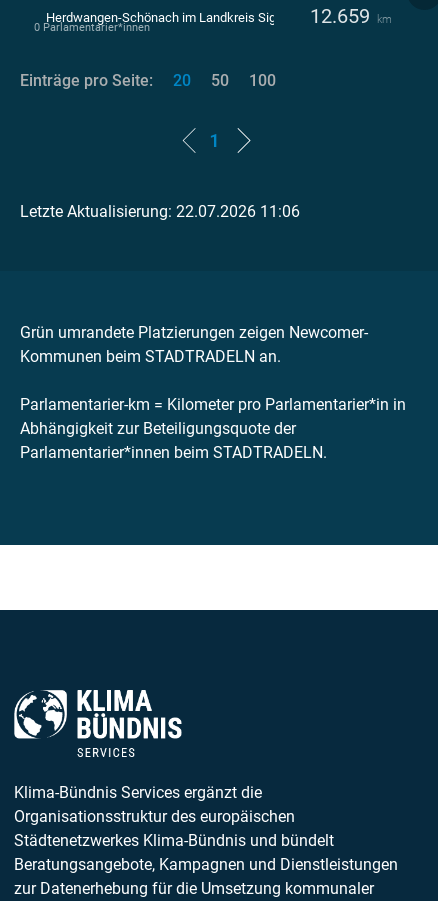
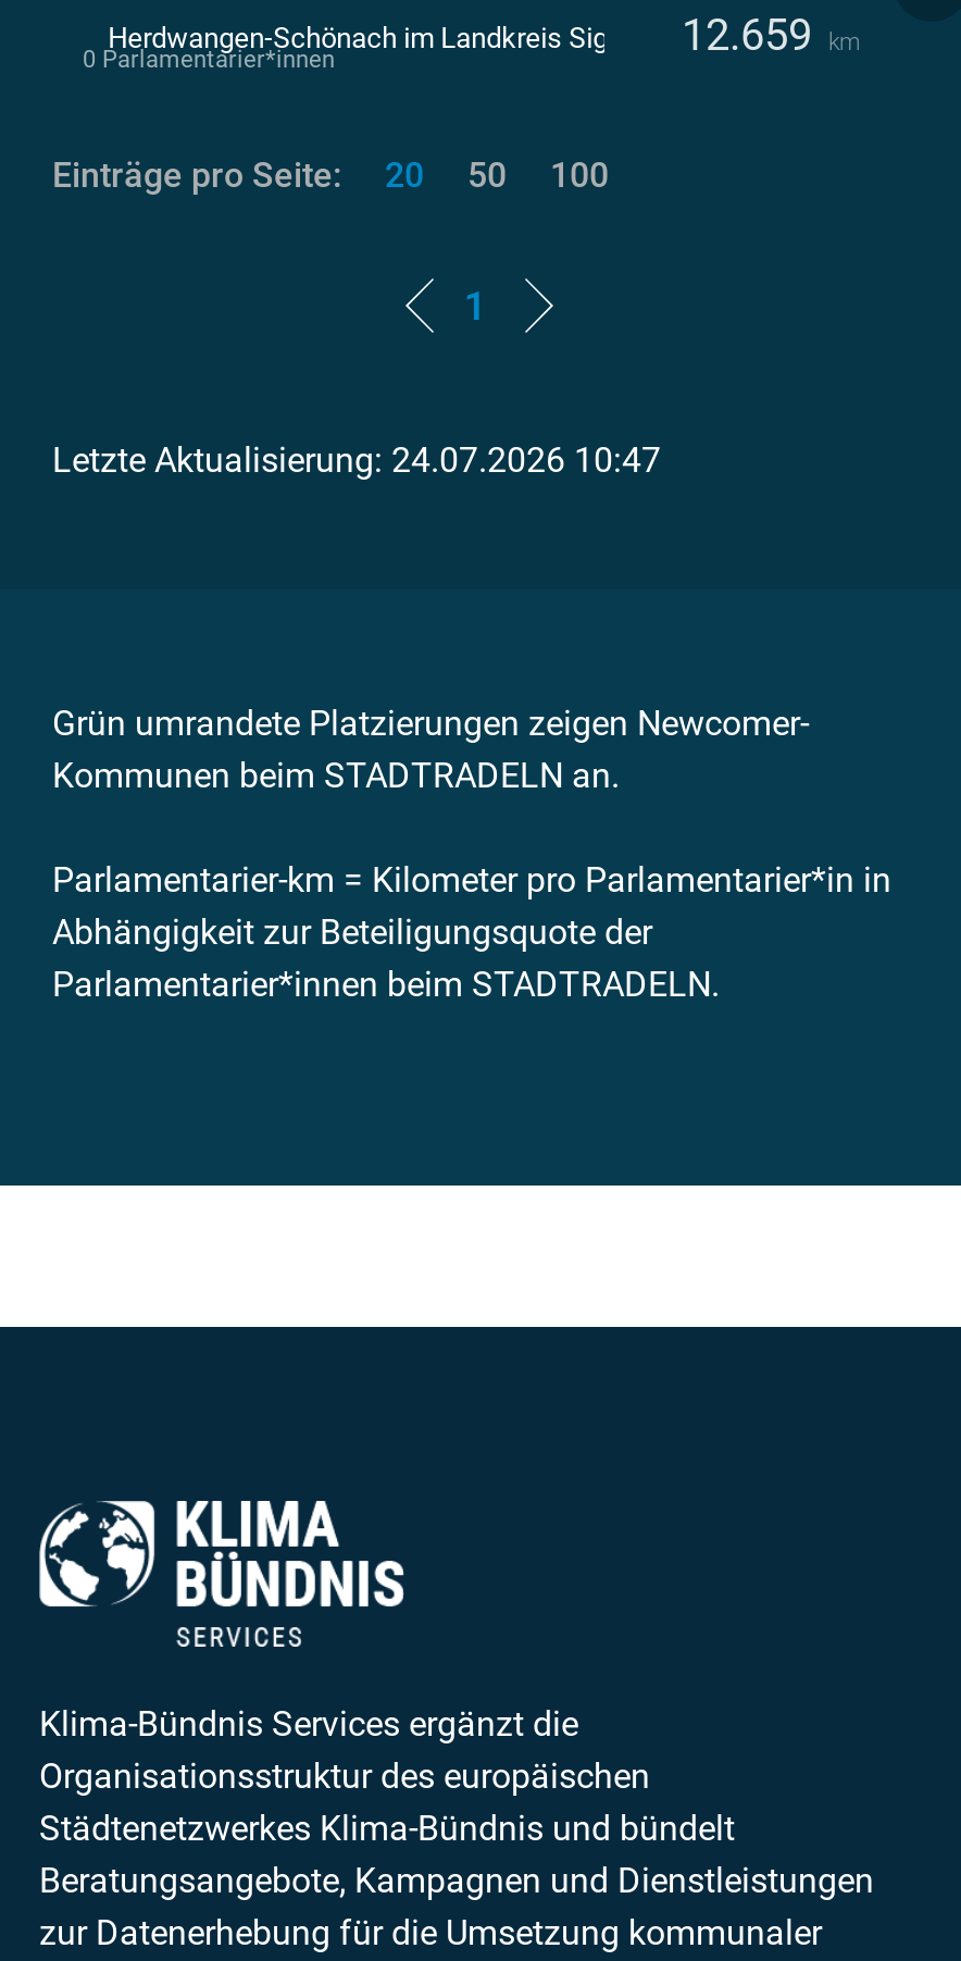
- Letzte Aktualisierung: 22.07.2026 11:06
+ Letzte Aktualisierung: 24.07.2026 10:47
